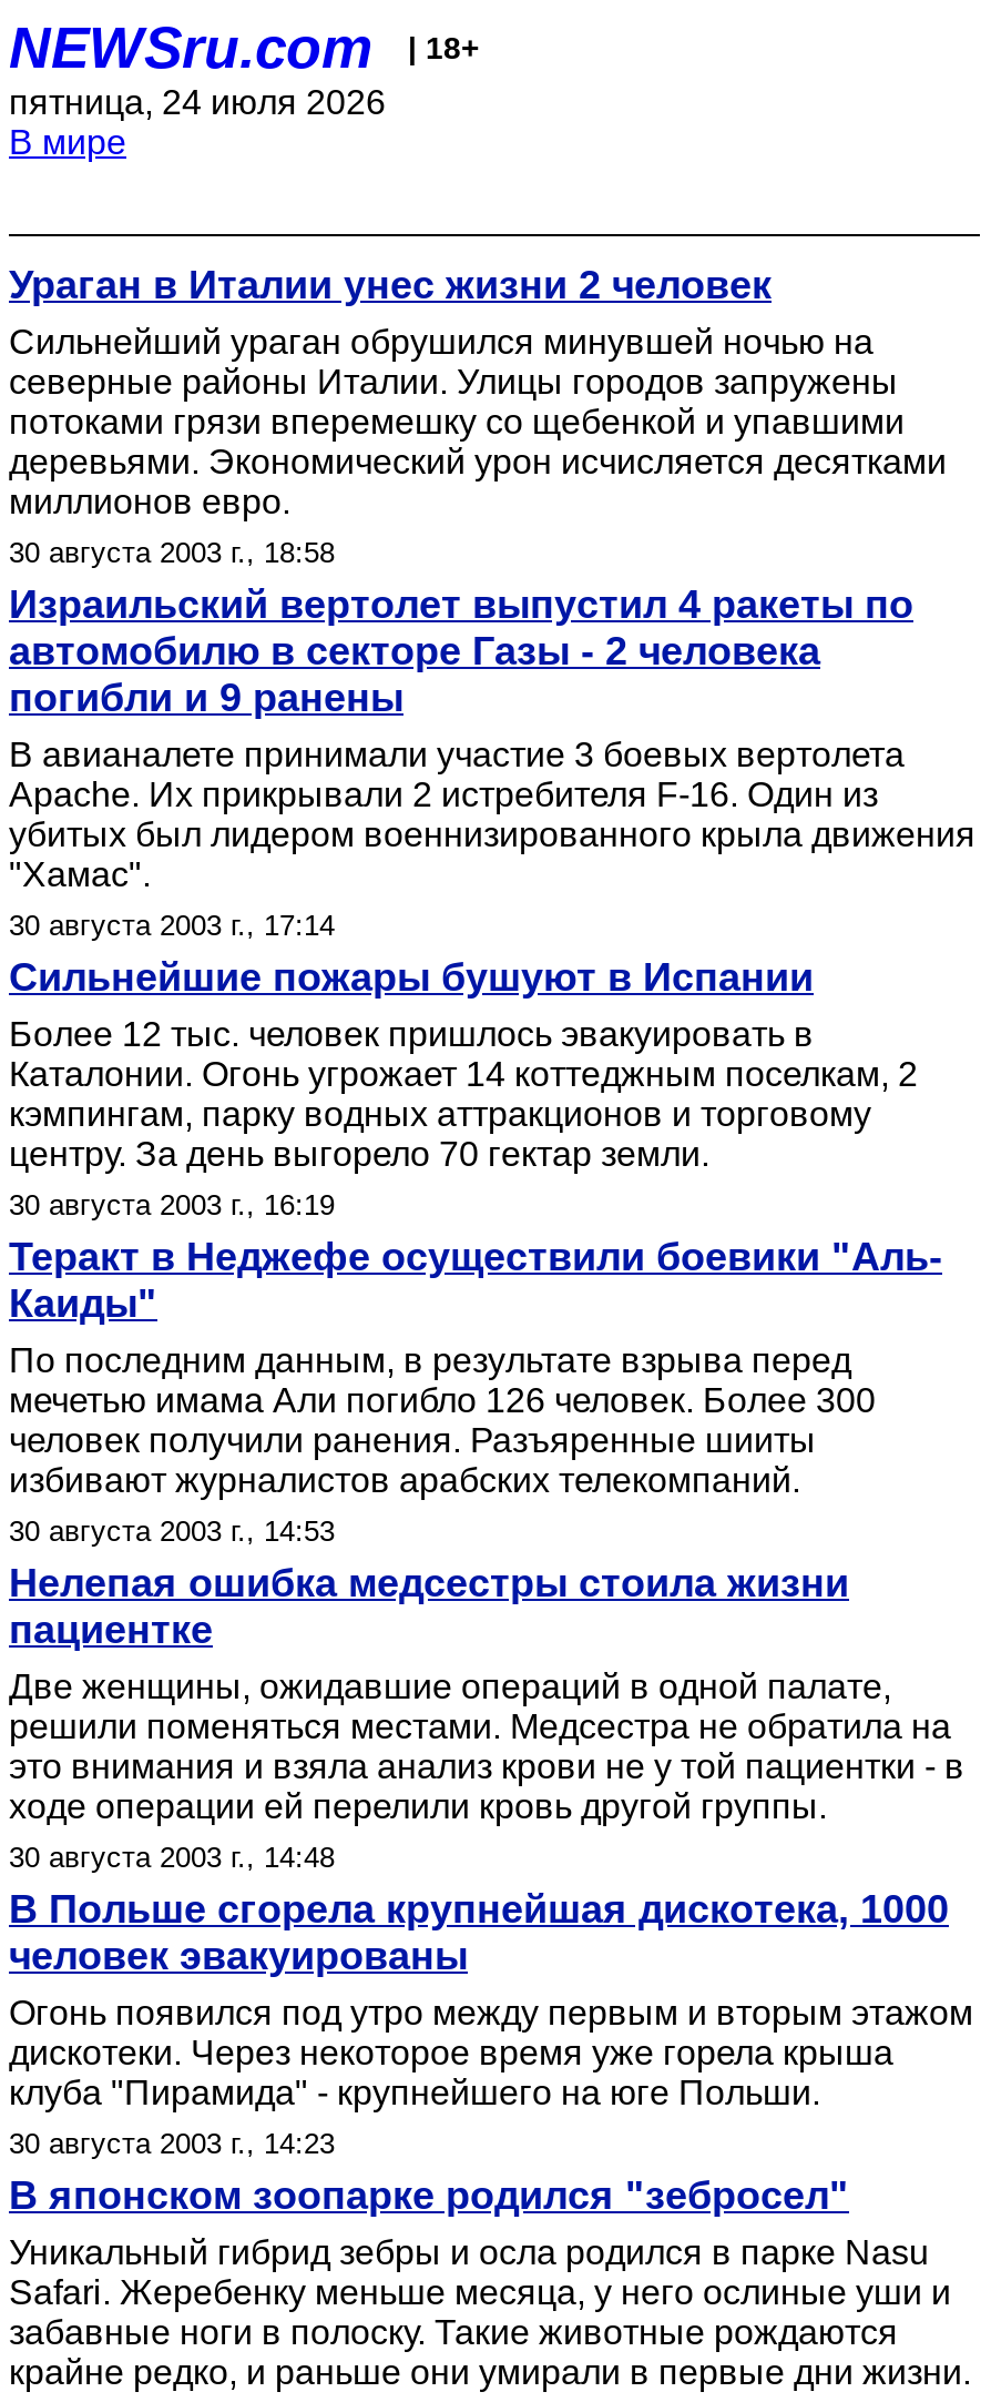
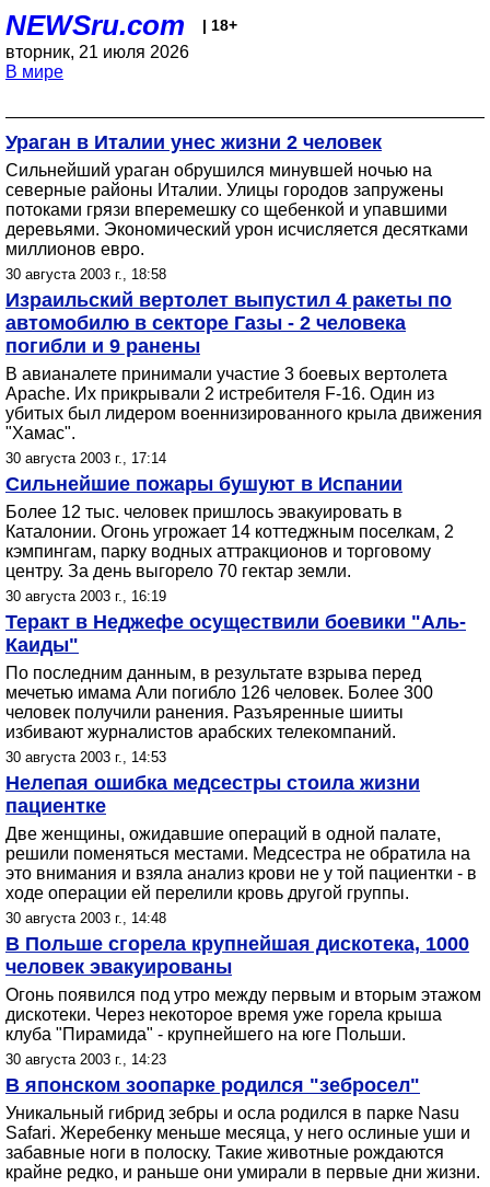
- пятница, 24 июля 2026
+ вторник, 21 июля 2026
